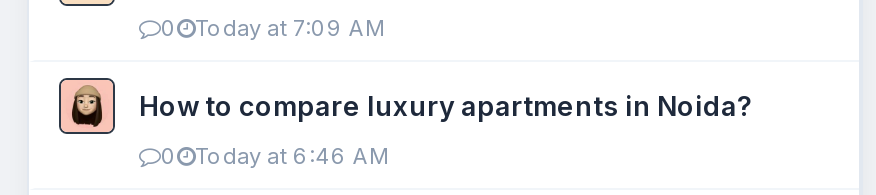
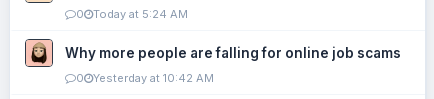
- 0 Today at 7:09 AM
+ 0 Today at 5:24 AM

- How to compare luxury apartments in Noida?
+ Why more people are falling for online job scams

- Today at 6:46 AM
+ Yesterday at 10:42 AM
